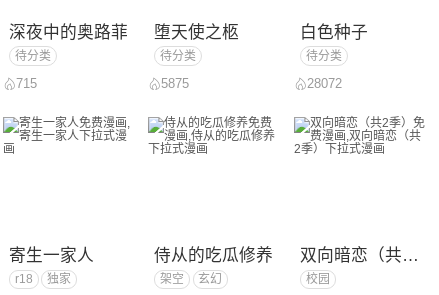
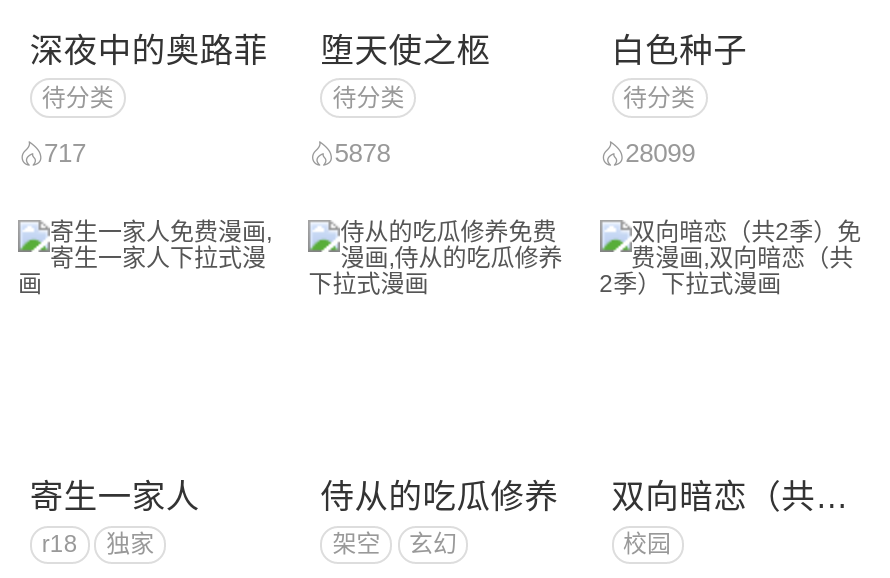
- 715
+ 717

- 5875
+ 5878

- 28072
+ 28099
